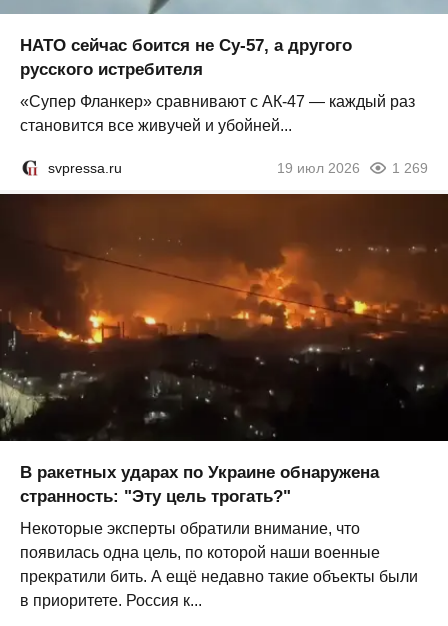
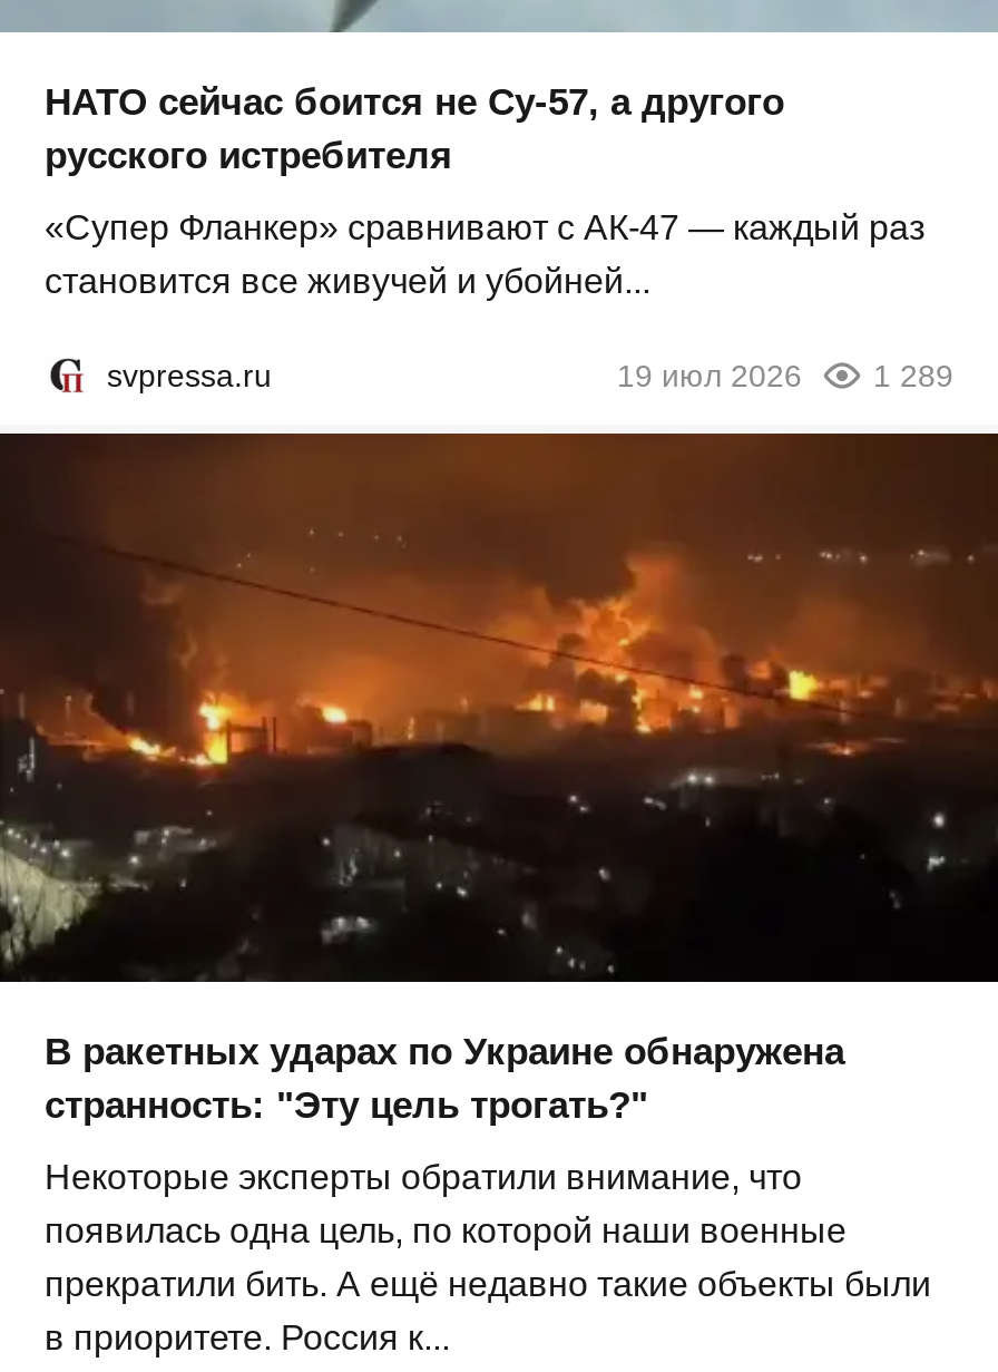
- 19 июл 2026 1 269
+ 19 июл 2026 1 289
